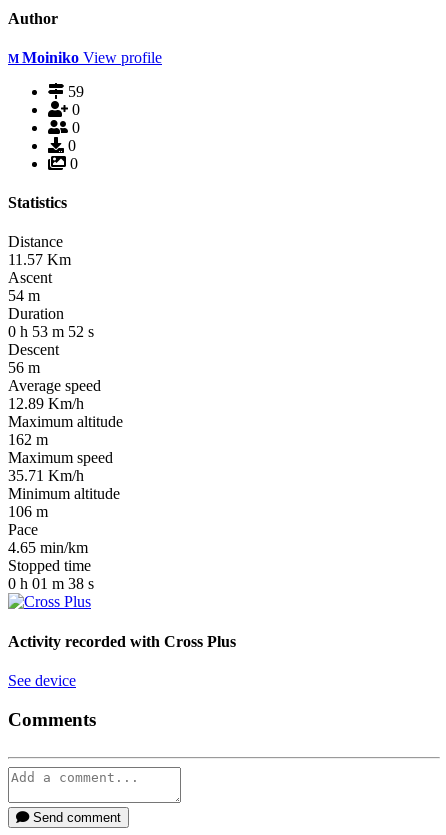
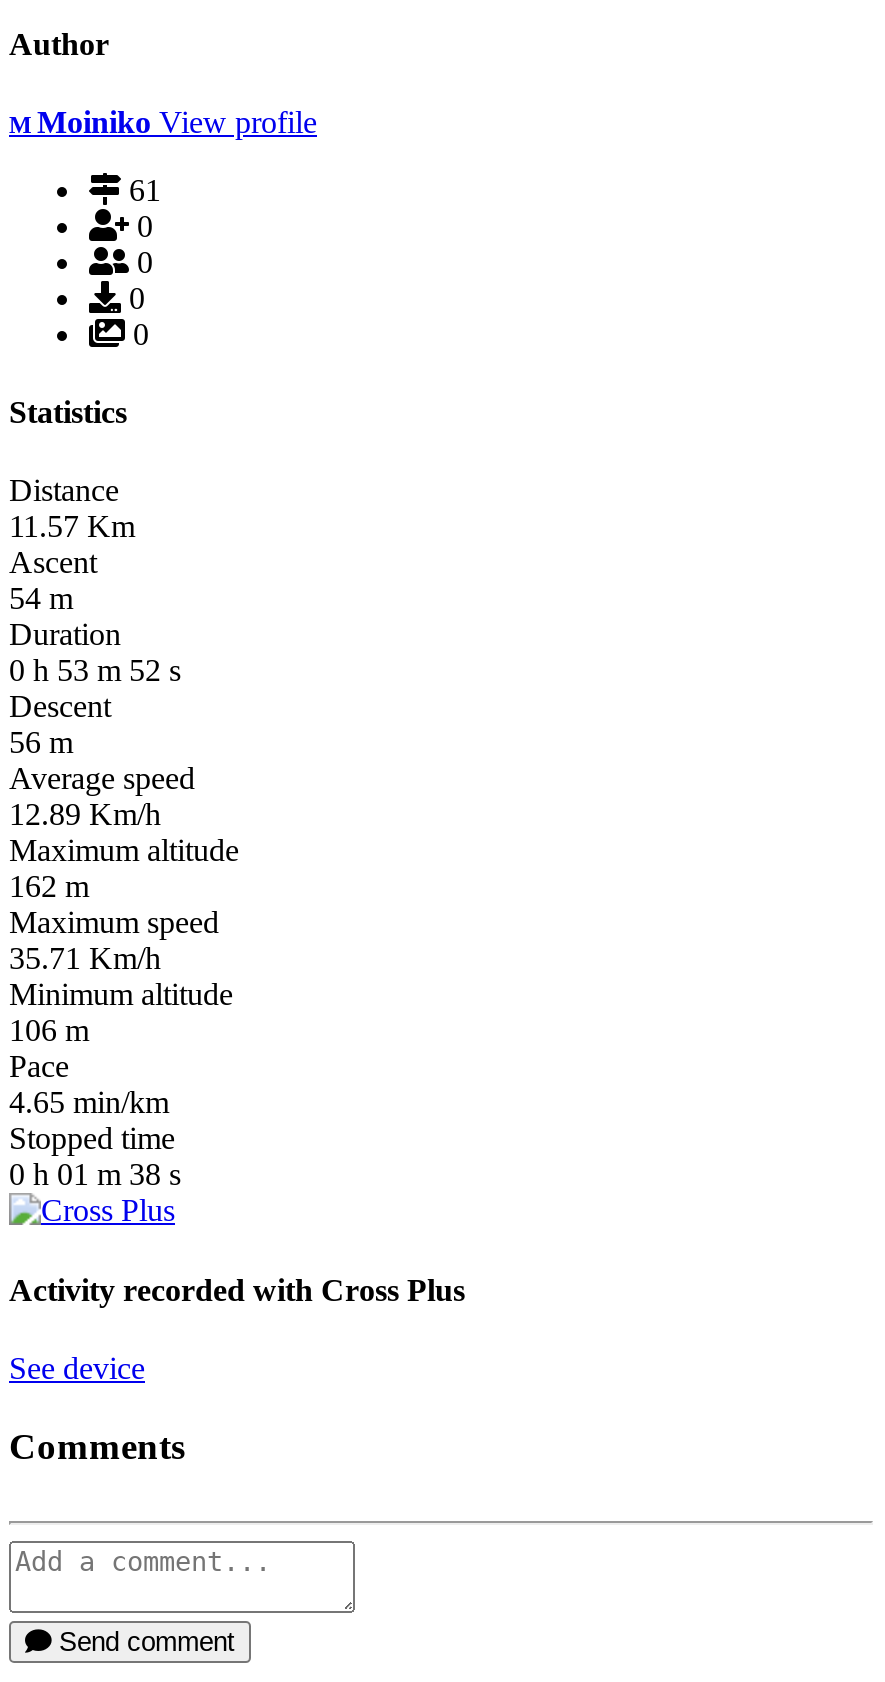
- 59
+ 61
